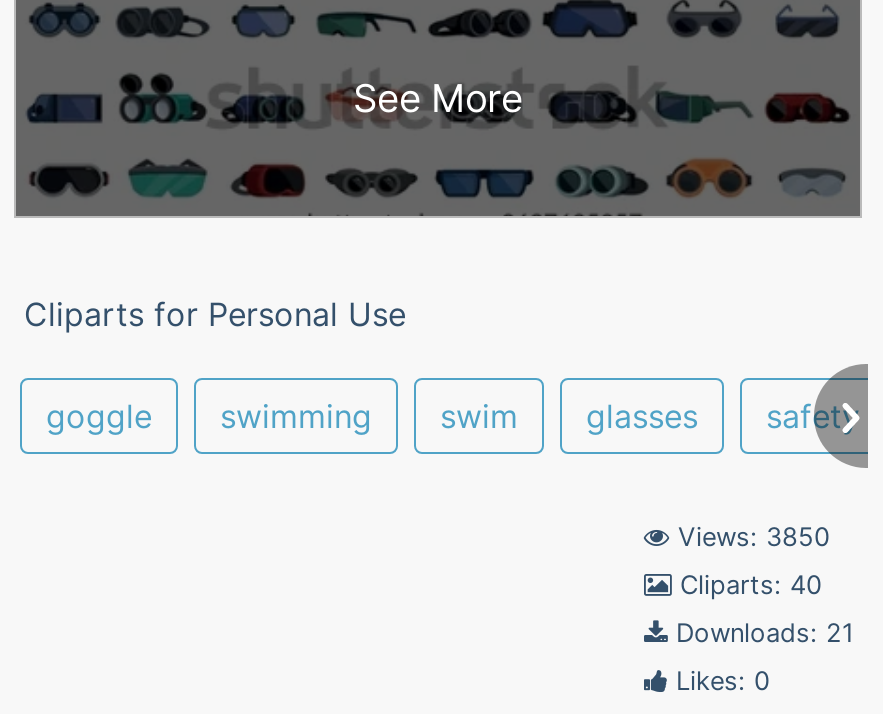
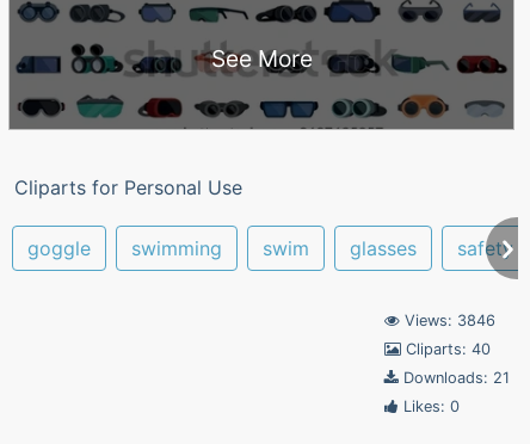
- Views: 3850
+ Views: 3846
